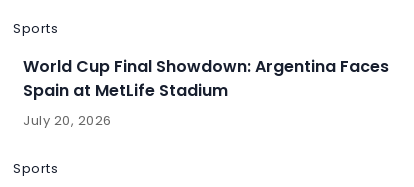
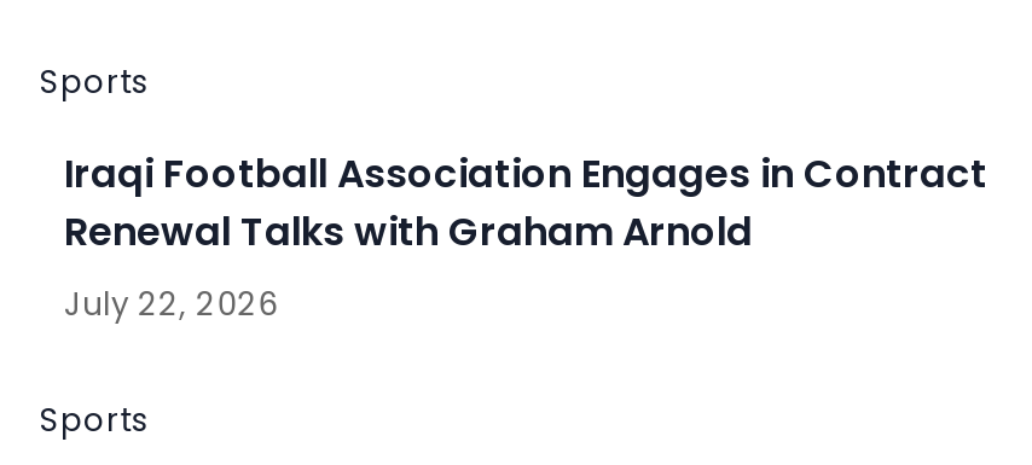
- World Cup Final Showdown: Argentina Faces
- Spain at MetLife Stadium
- July 20, 2026
+ Iraqi Football Association Engages in Contract
+ Renewal Talks with Graham Arnold
+ July 22, 2026
